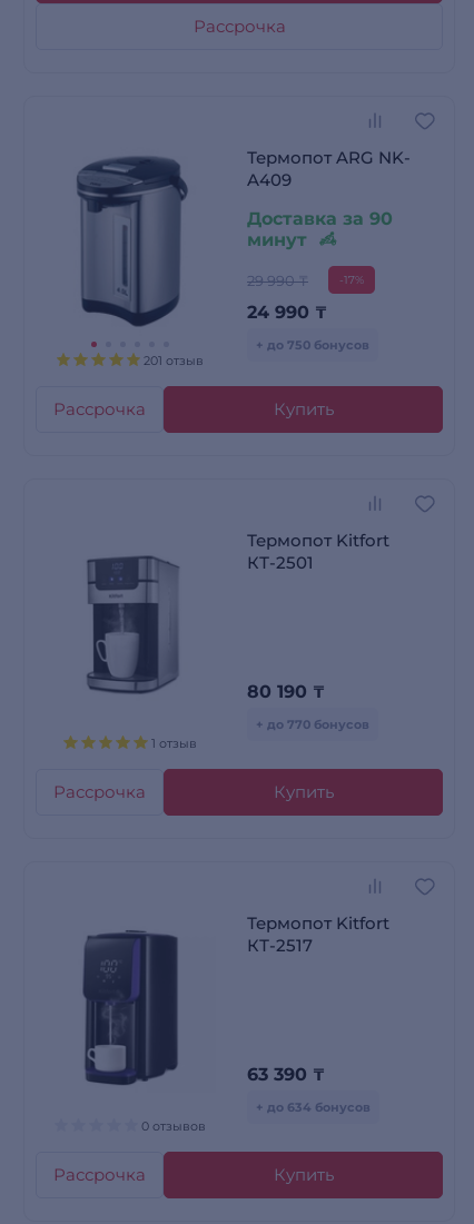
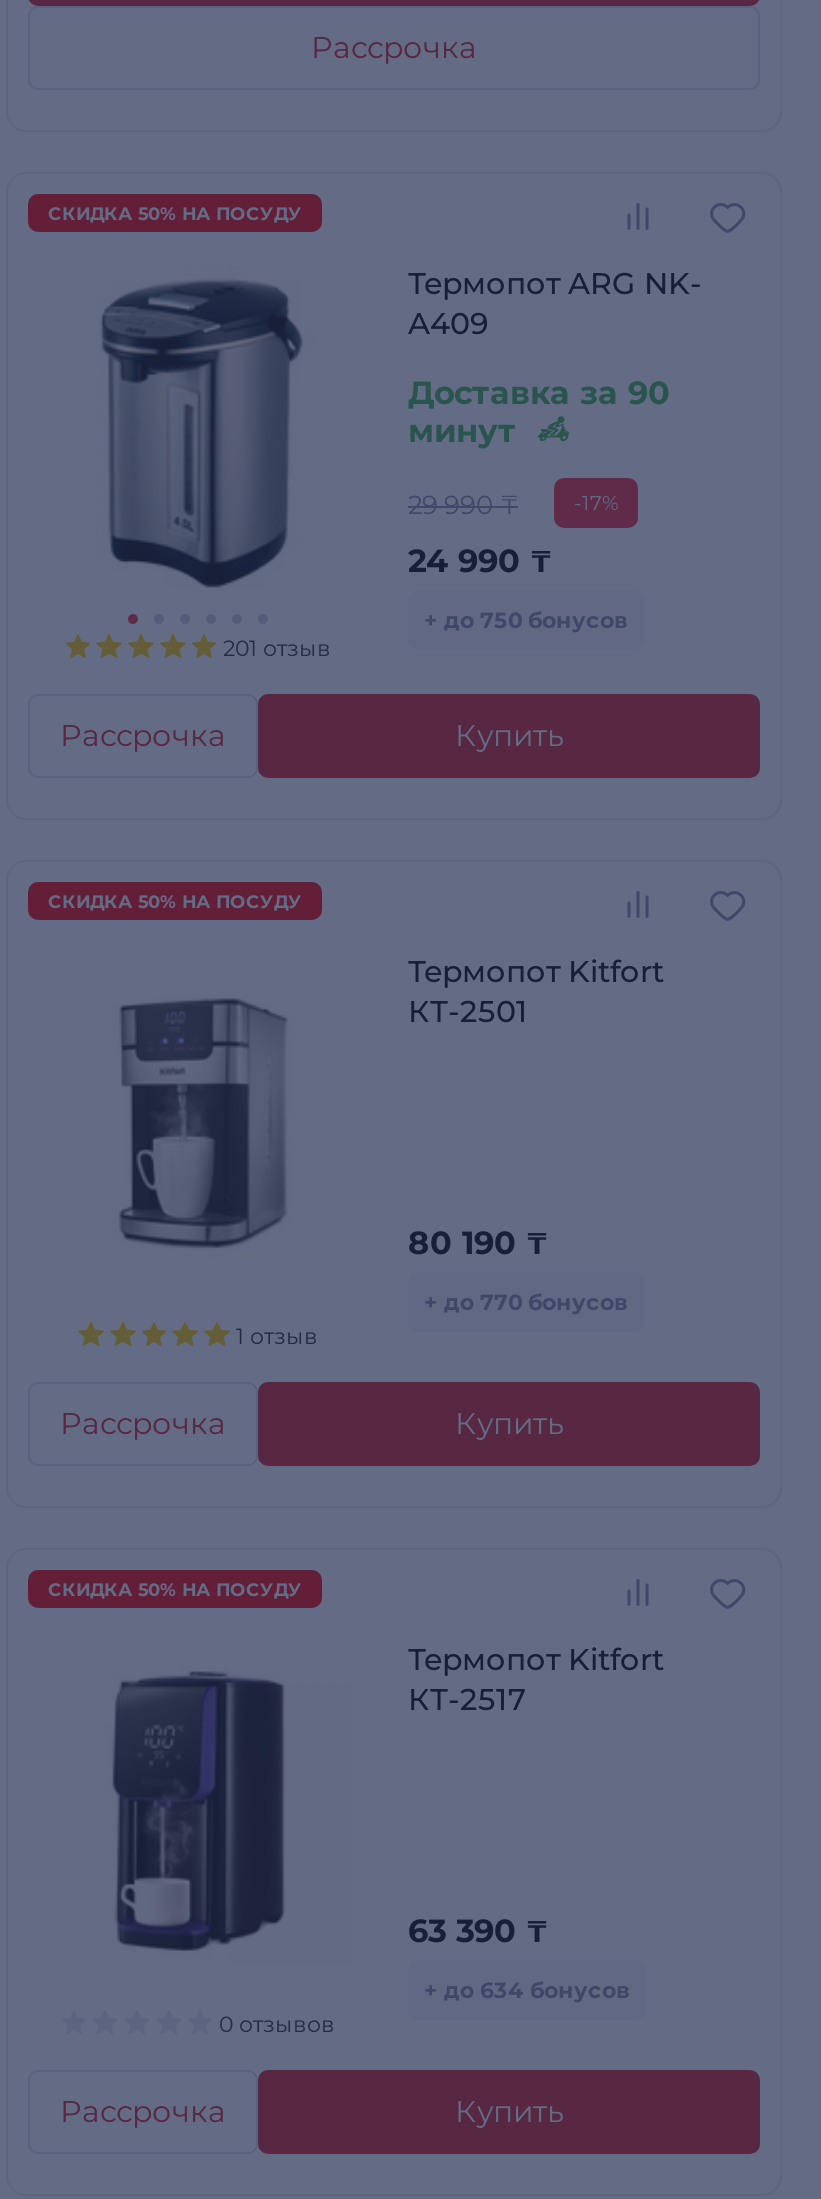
+ СКИДКА 50% НА ПОСУДУ

+ СКИДКА 50% НА ПОСУДУ

+ СКИДКА 50% НА ПОСУДУ
